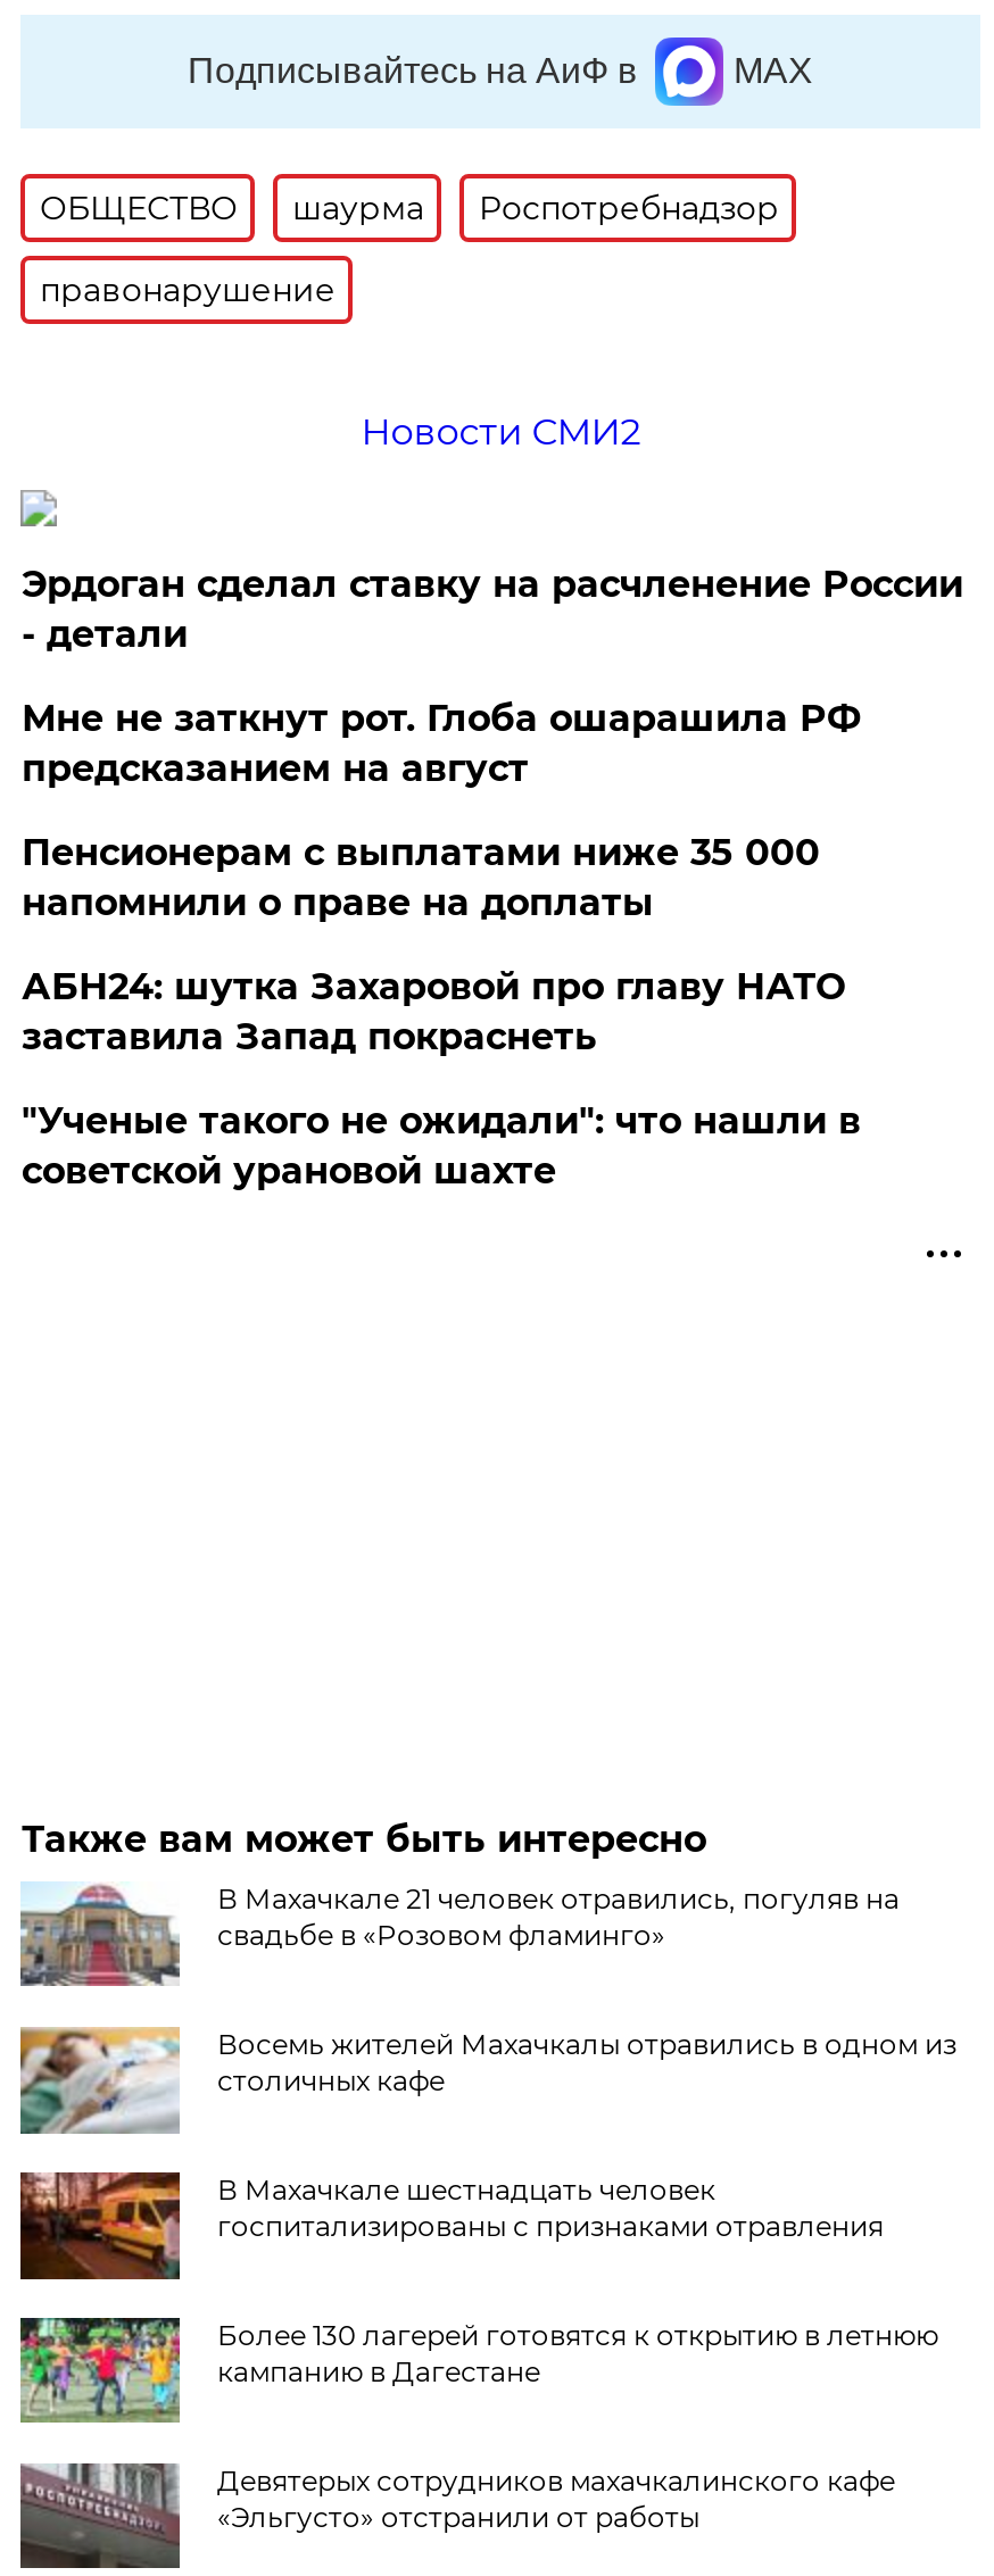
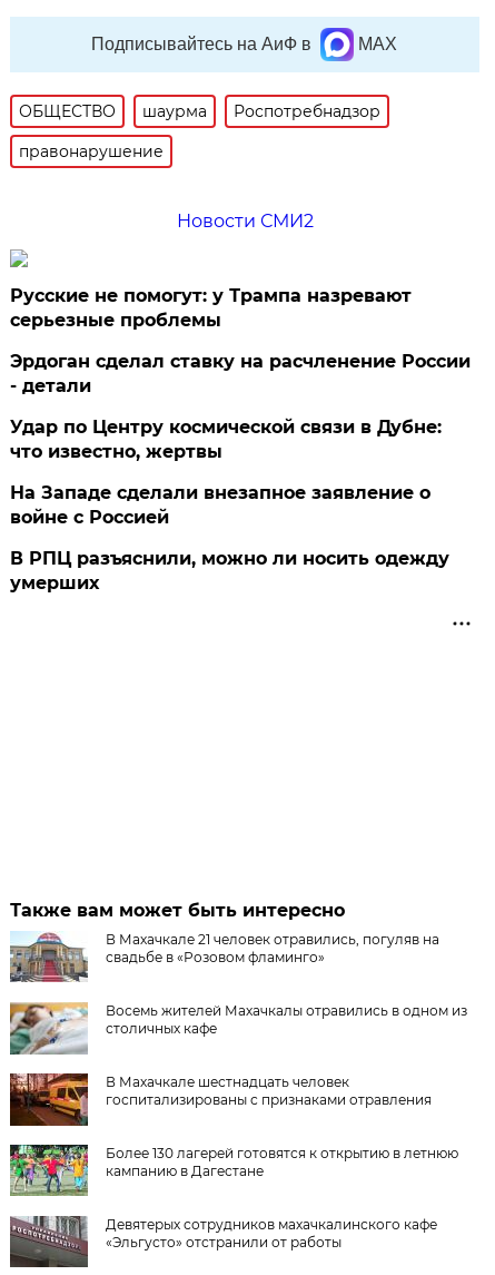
+ Русские не помогут: у Трампа назревают
+ серьезные проблемы

moved down: Эрдоган сделал ставку на расчленение России | - детали

- Мне не заткнут рот. Глоба ошарашила РФ
- предсказанием на август
- Пенсионерам с выплатами ниже 35 000
- напомнили о праве на доплаты
- АБН24: шутка Захаровой про главу НАТО
- заставила Запад покраснеть
- "Ученые такого не ожидали": что нашли в
- советской урановой шахте
+ Удар по Центру космической связи в Дубне:
+ что известно, жертвы
+ На Западе сделали внезапное заявление о
+ войне с Россией
+ В РПЦ разъяснили, можно ли носить одежду
+ умерших
